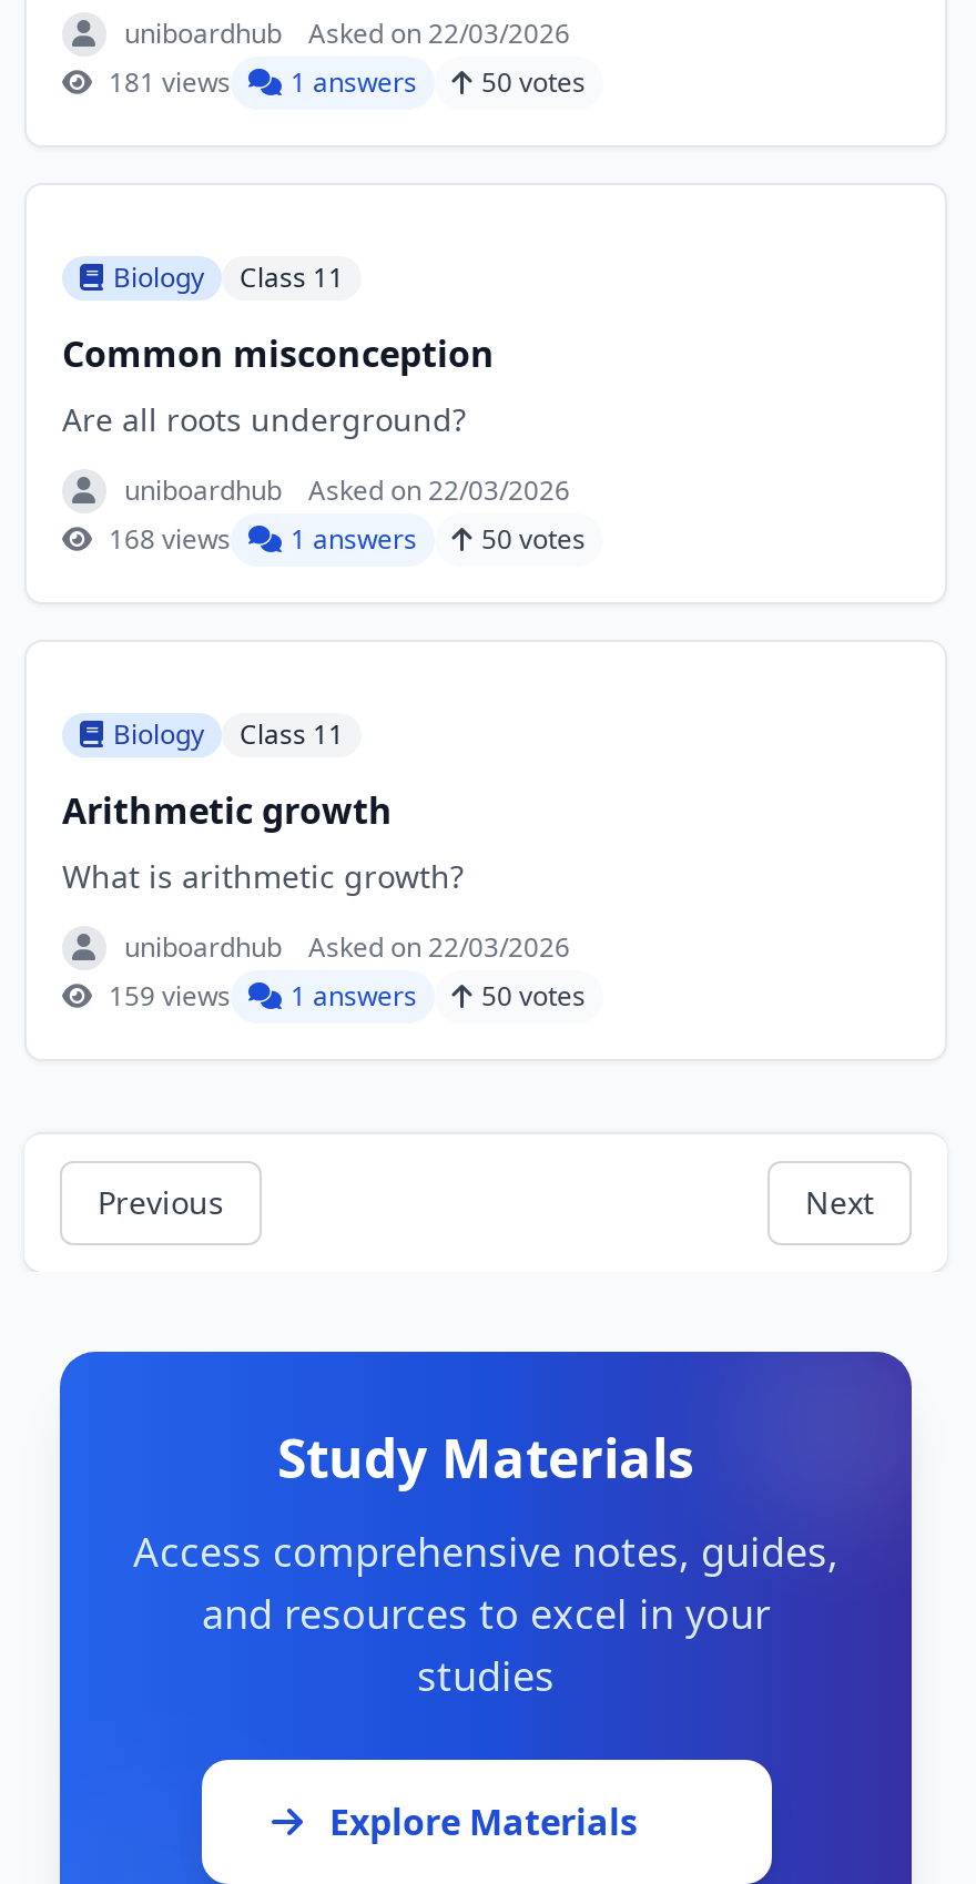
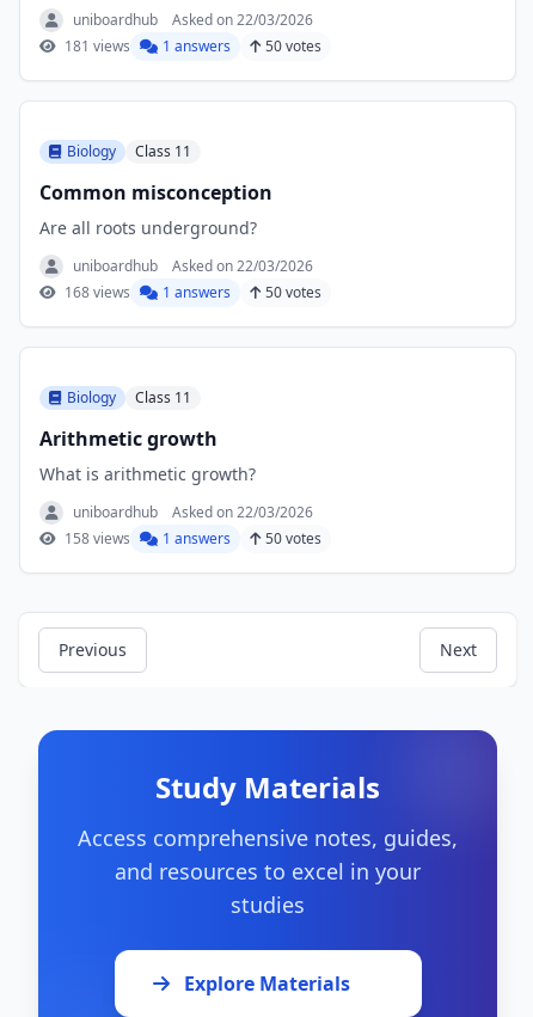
- 159 views 1 answers 50 votes
+ 158 views 1 answers 50 votes
